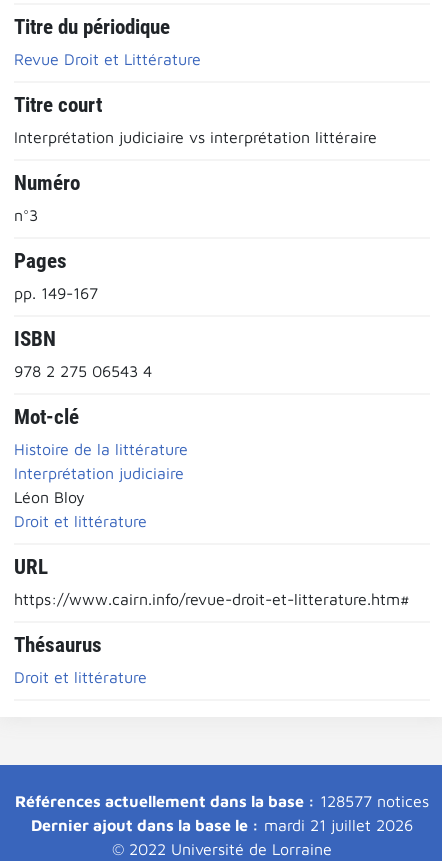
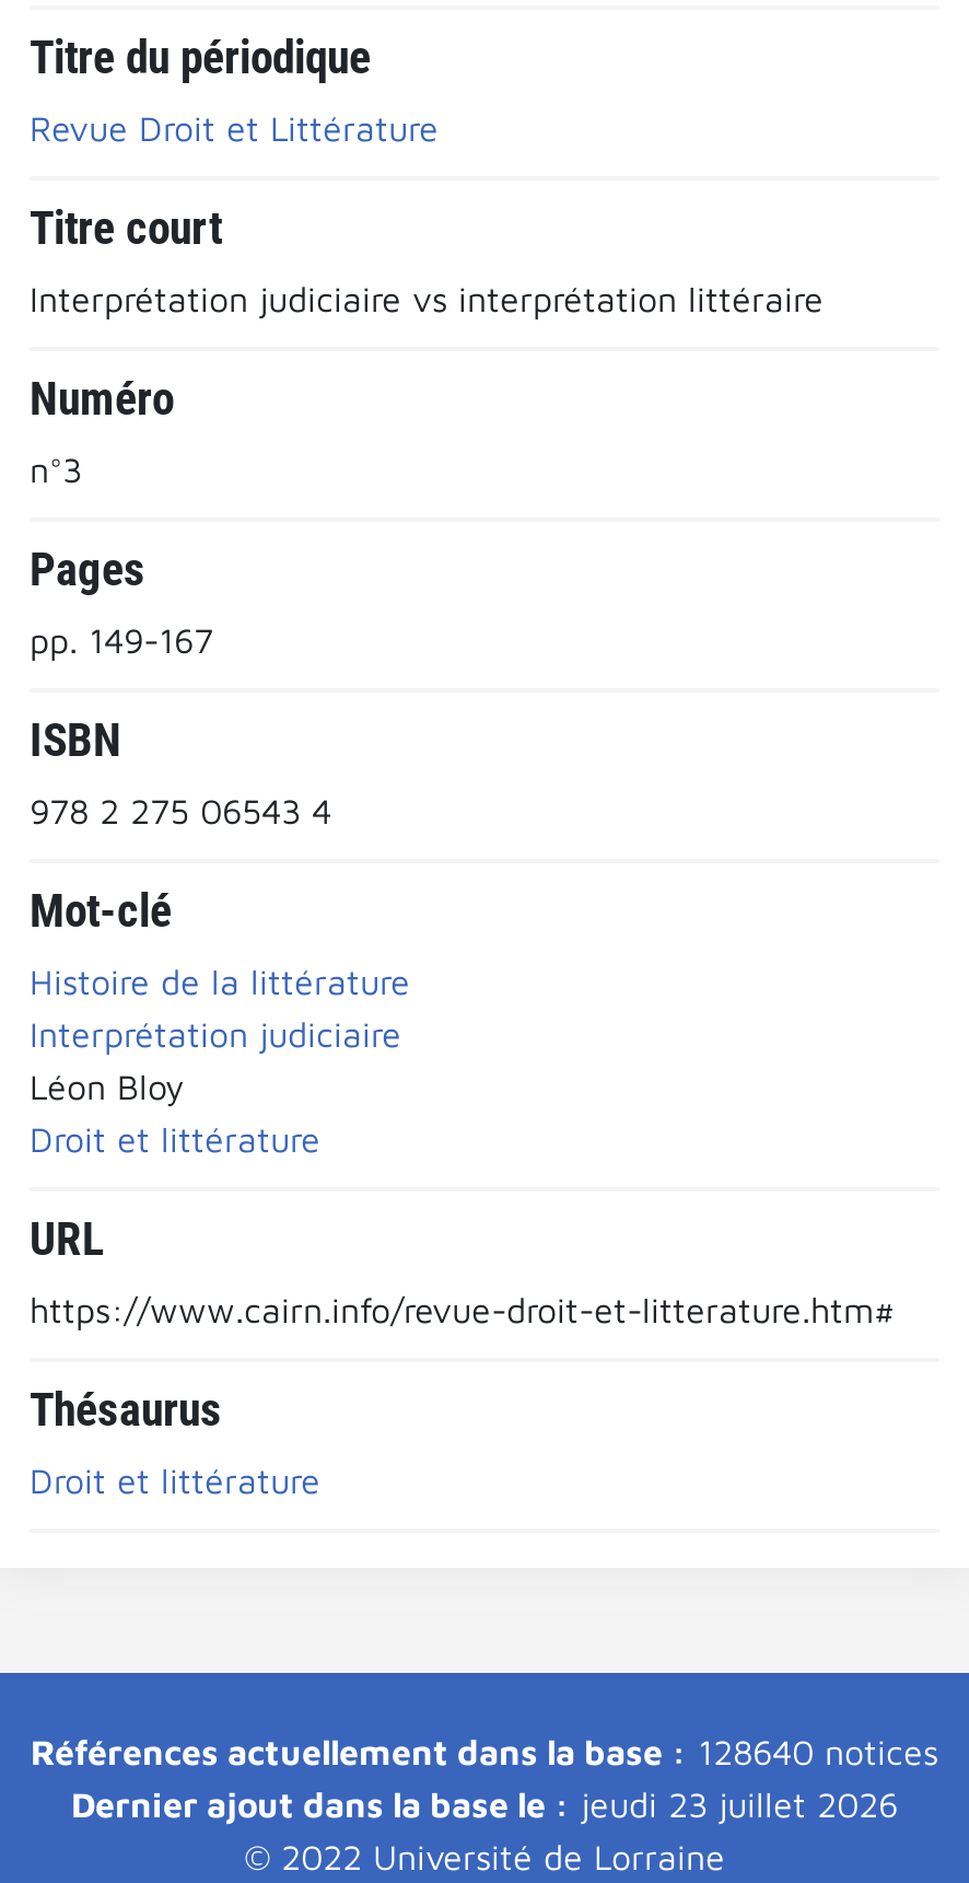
- Références actuellement dans la base : 128577 notices
+ Références actuellement dans la base : 128640 notices

- Dernier ajout dans la base le : mardi 21 juillet 2026
+ Dernier ajout dans la base le : jeudi 23 juillet 2026
